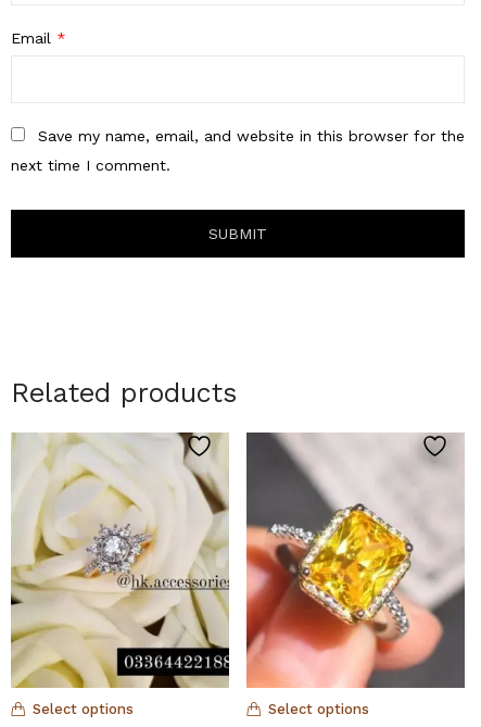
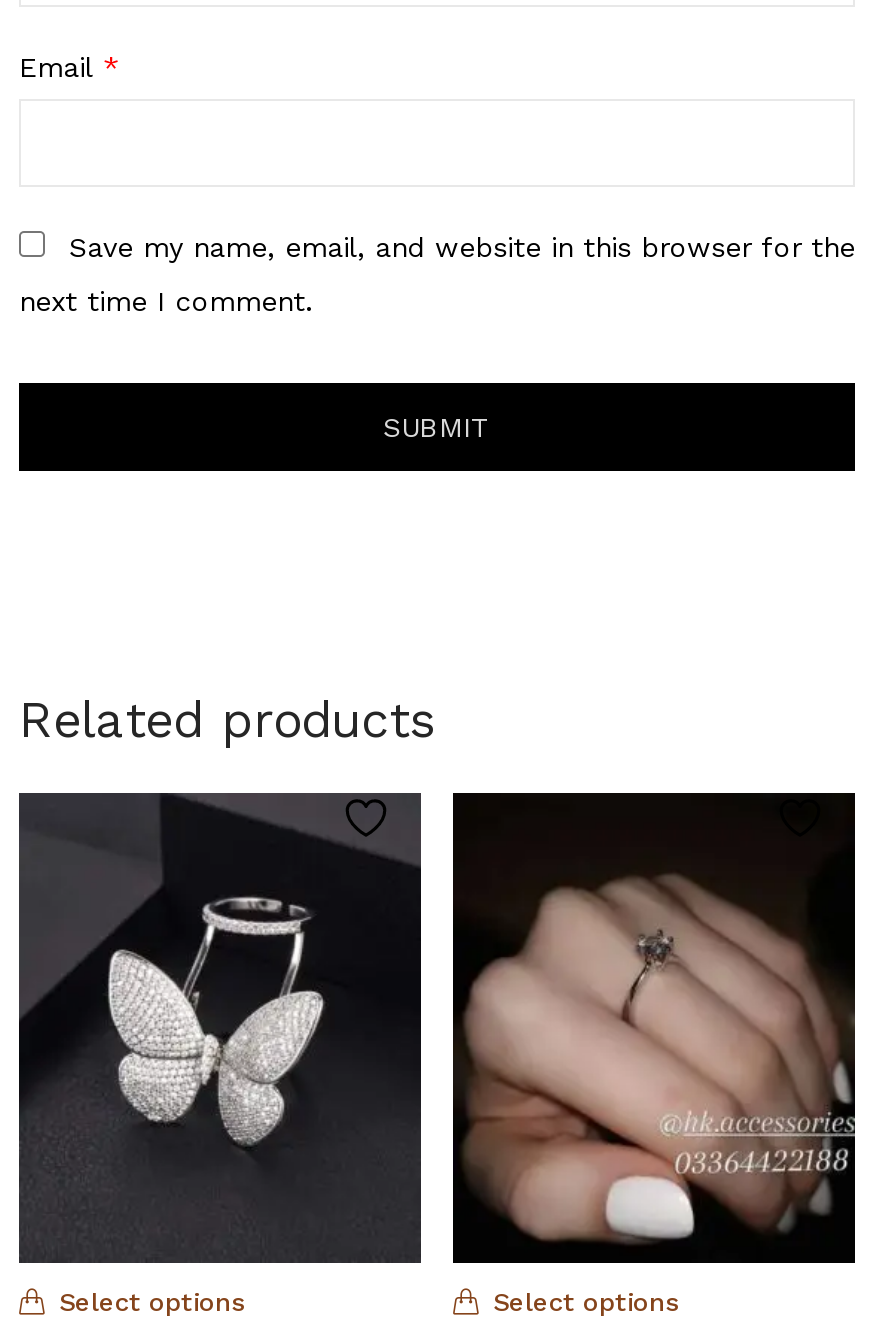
- [image]
+ [image]

- [image]
+ [image]
